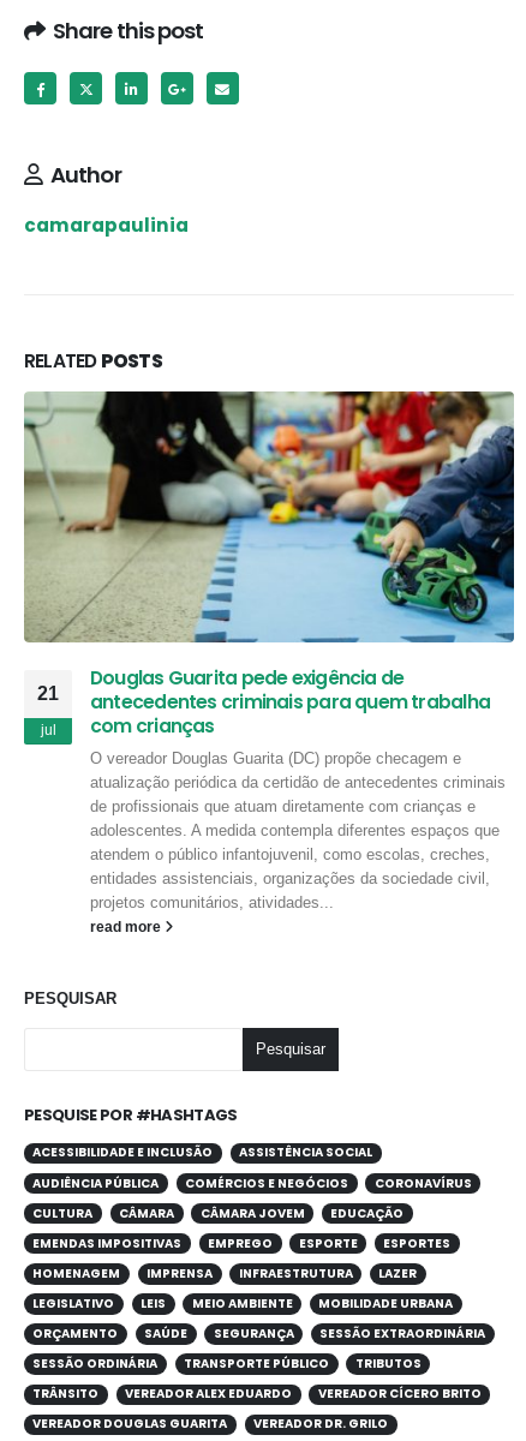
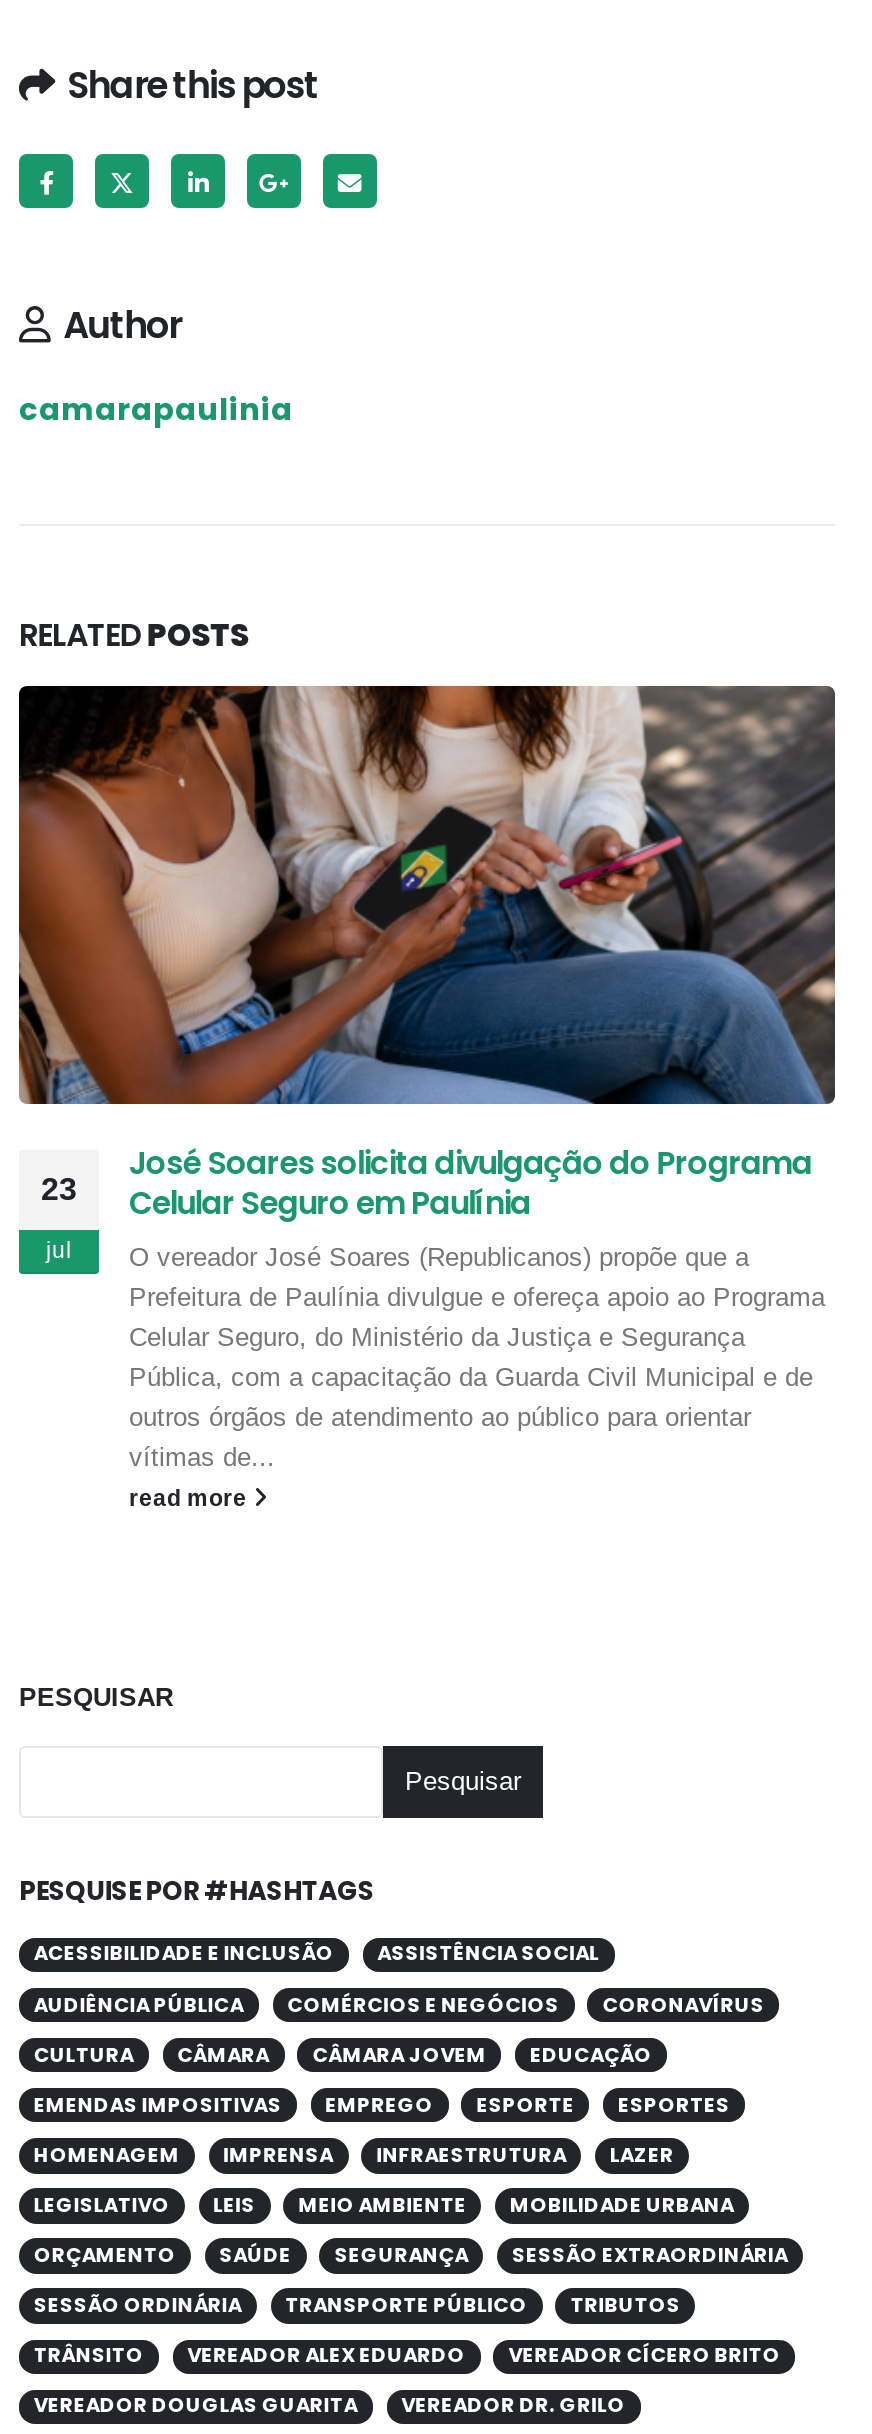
- [image]
- Douglas Guarita pede exigência de
- antecedentes criminais para quem trabalha
- com crianças
- O vereador Douglas Guarita (DC) propõe checagem e
- atualização periódica da certidão de antecedentes criminais
- de profissionais que atuam diretamente com crianças e
- adolescentes. A medida contempla diferentes espaços que
- atendem o público infantojuvenil, como escolas, creches,
- entidades assistenciais, organizações da sociedade civil,
- projetos comunitários, atividades...
+ [image]
+ José Soares solicita divulgação do Programa
+ Celular Seguro em Paulínia
+ O vereador José Soares (Republicanos) propõe que a
+ Prefeitura de Paulínia divulgue e ofereça apoio ao Programa
+ Celular Seguro, do Ministério da Justiça e Segurança
+ Pública, com a capacitação da Guarda Civil Municipal e de
+ outros órgãos de atendimento ao público para orientar
+ vítimas de...

- 21
+ 23

moved up: read more
